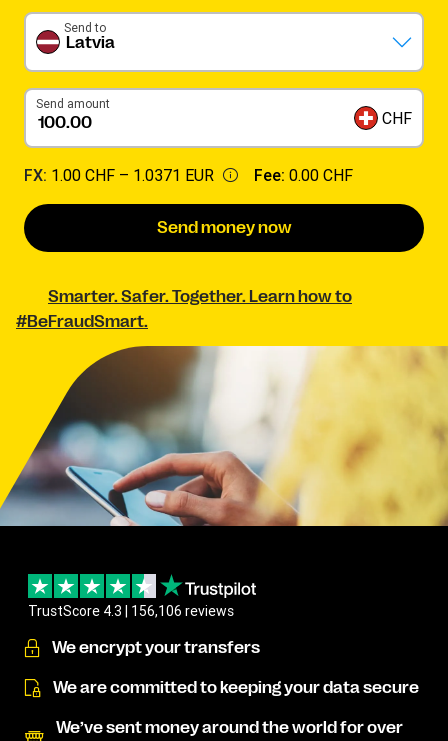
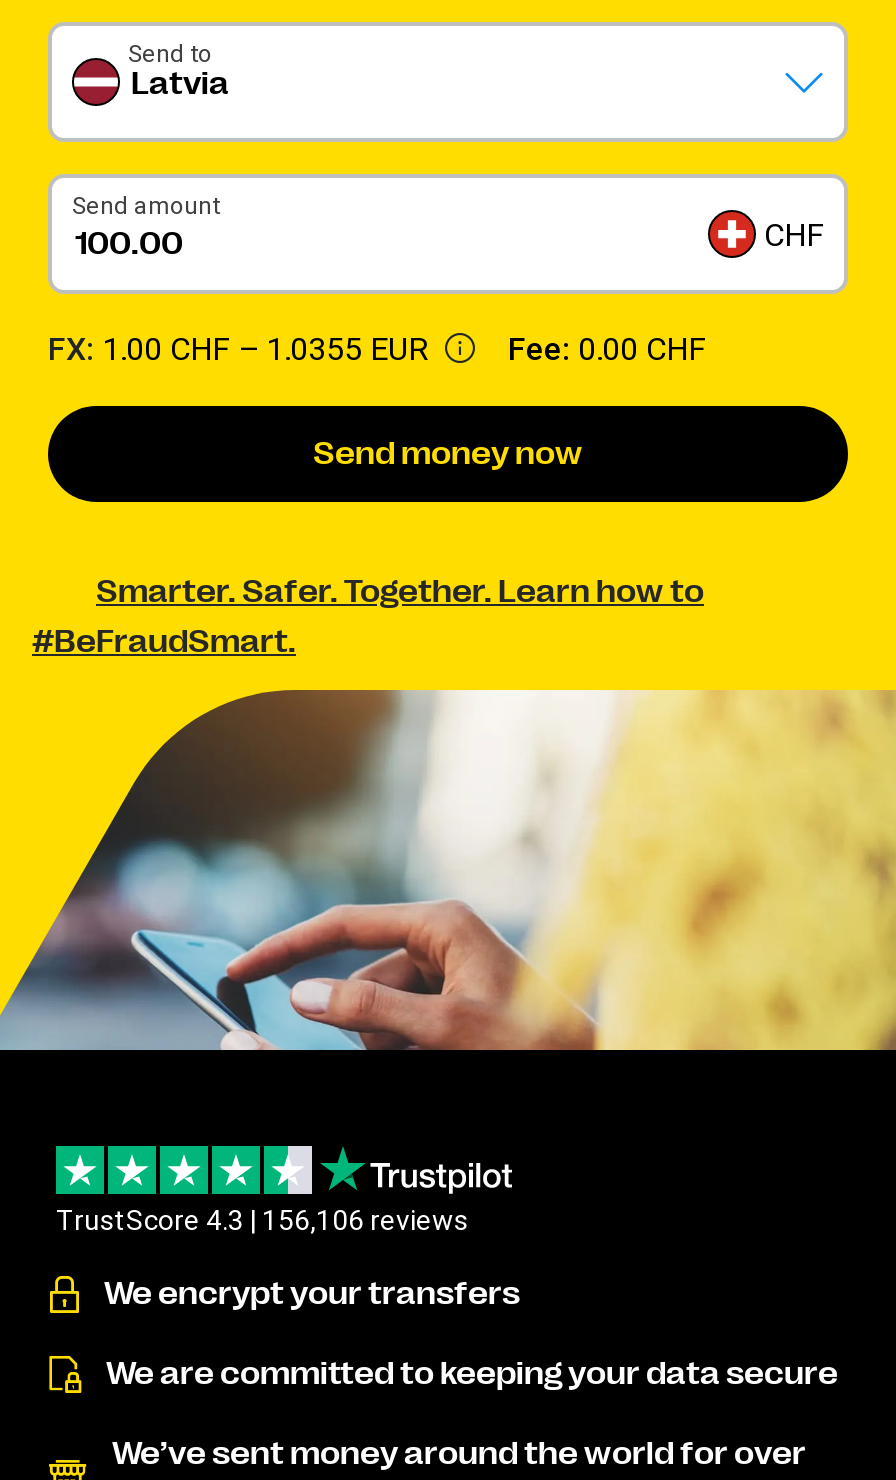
- FX: 1.00 CHF – 1.0371 EUR Fee: 0.00 CHF
+ FX: 1.00 CHF – 1.0355 EUR Fee: 0.00 CHF
